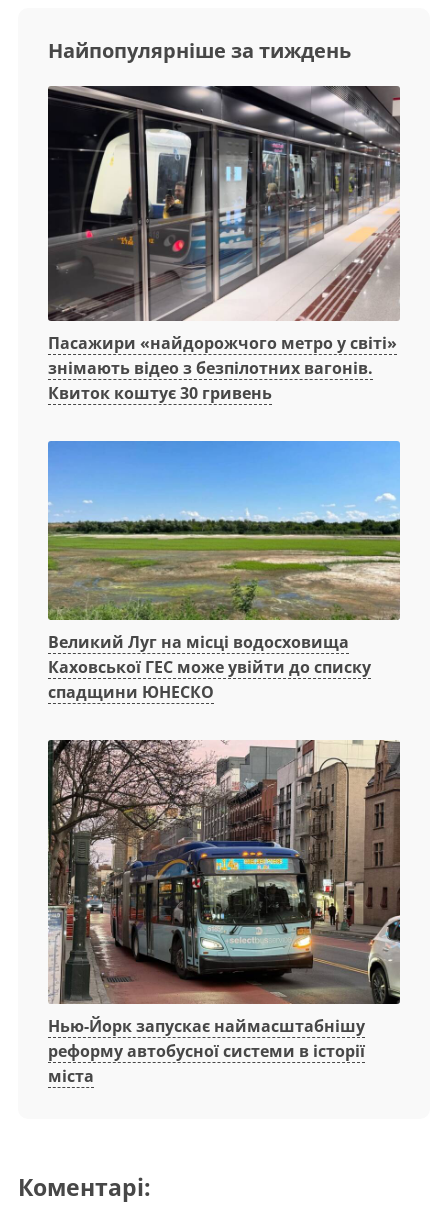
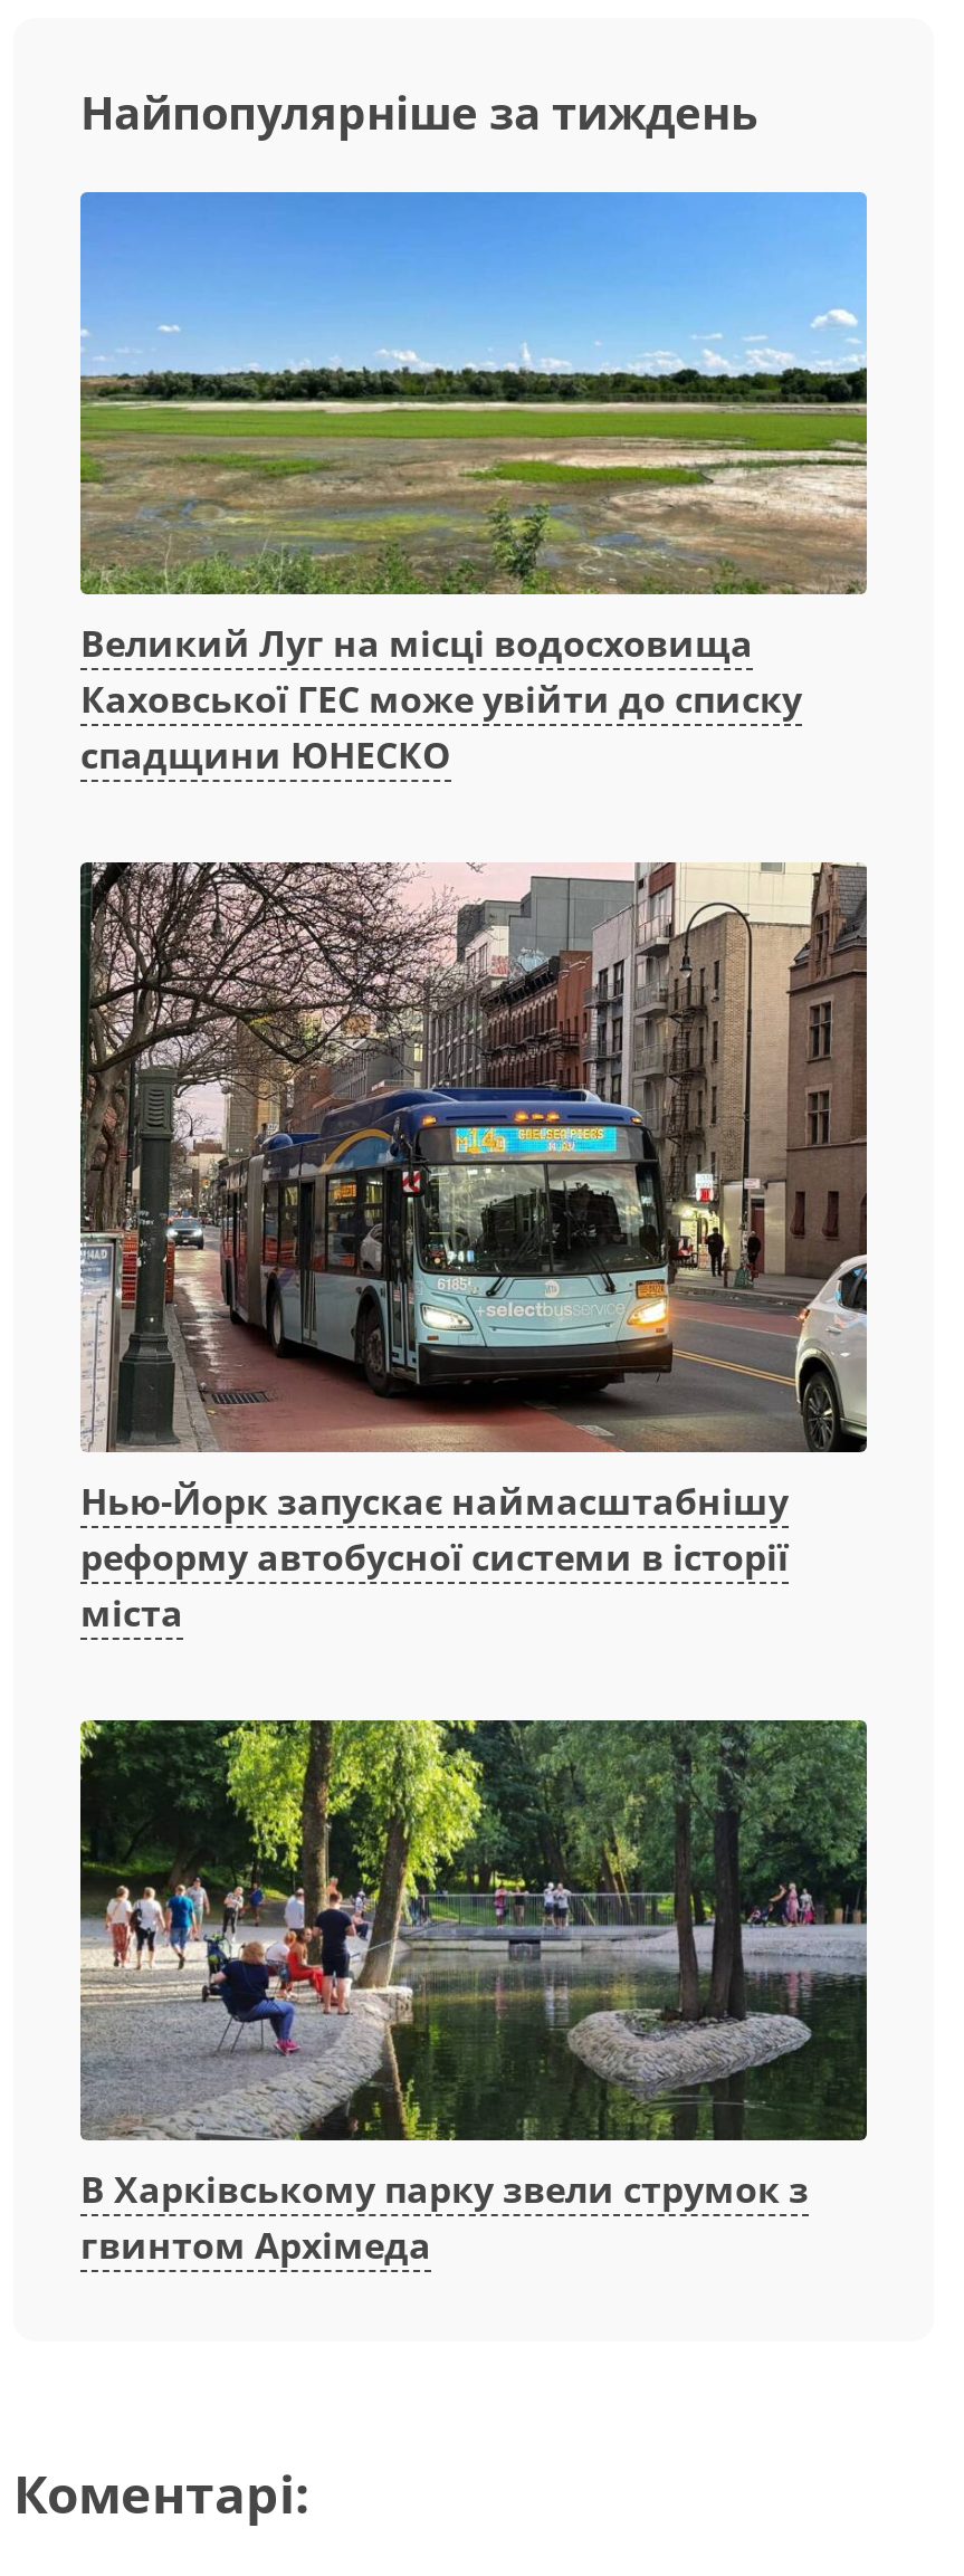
- [image]
- Пасажири «найдорожчого метро у світі»
- знімають відео з безпілотних вагонів.
- Квиток коштує 30 гривень

moved up: [image] | Великий Луг на місці водосховища | Каховської ГЕС може увійти до списку | спадщини ЮНЕСКО | Нью-Йорк запускає наймасштабнішу | реформу автобусної системи в історії | міста

+ [image]
+ В Харківському парку звели струмок з
+ гвинтом Архімеда
